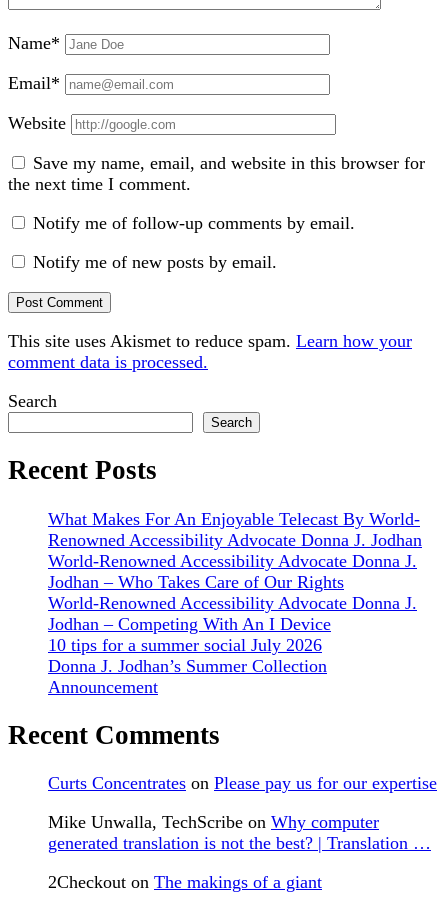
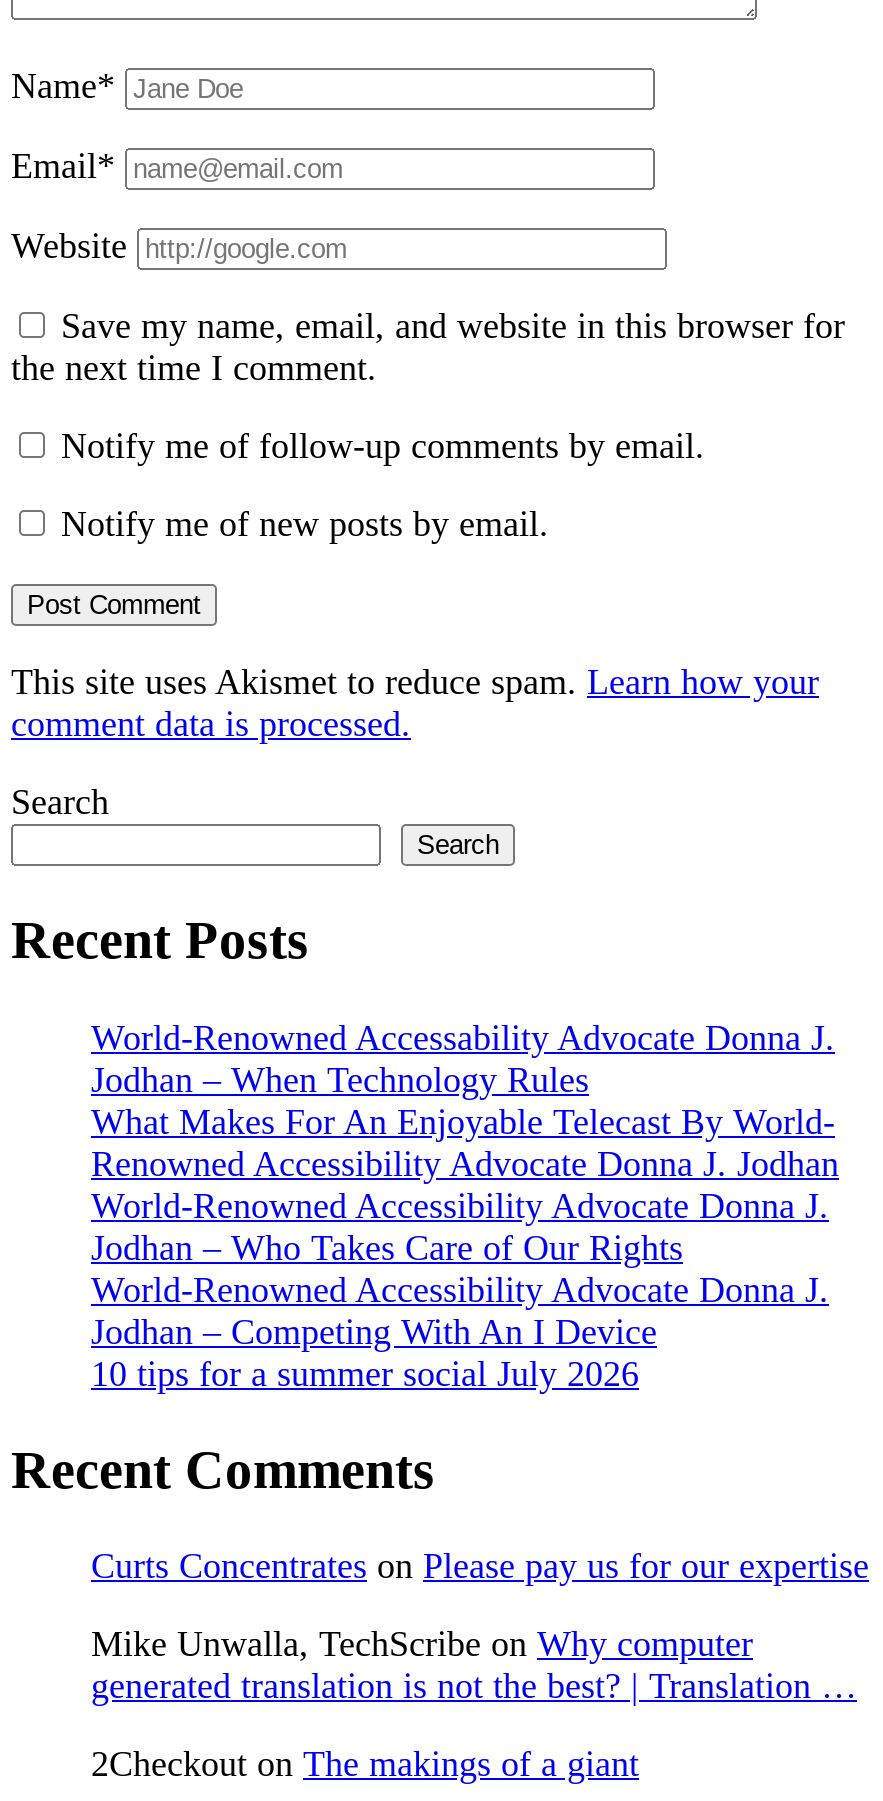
+ World-Renowned Accessability Advocate Donna J.
+ Jodhan – When Technology Rules

moved down: What Makes For An Enjoyable Telecast By World- | Renowned Accessibility Advocate Donna J. Jodhan | World-Renowned Accessibility Advocate Donna J. | Jodhan – Who Takes Care of Our Rights | World-Renowned Accessibility Advocate Donna J. | Jodhan – Competing With An I Device | 10 tips for a summer social July 2026

- Donna J. Jodhan’s Summer Collection
- Announcement
